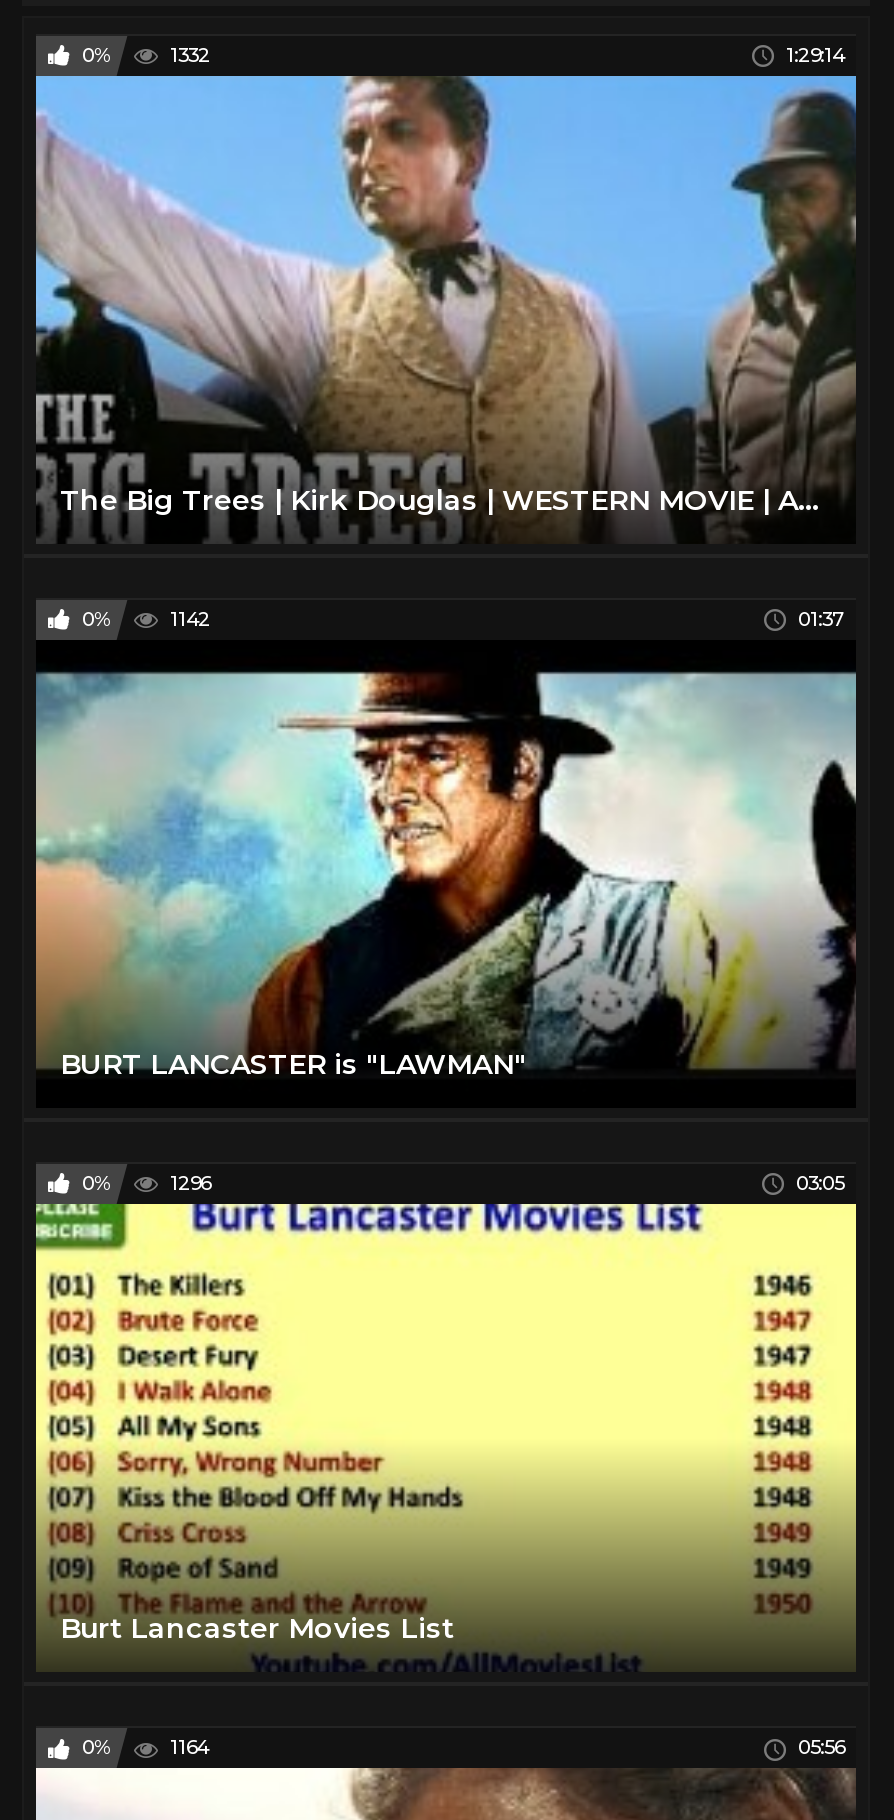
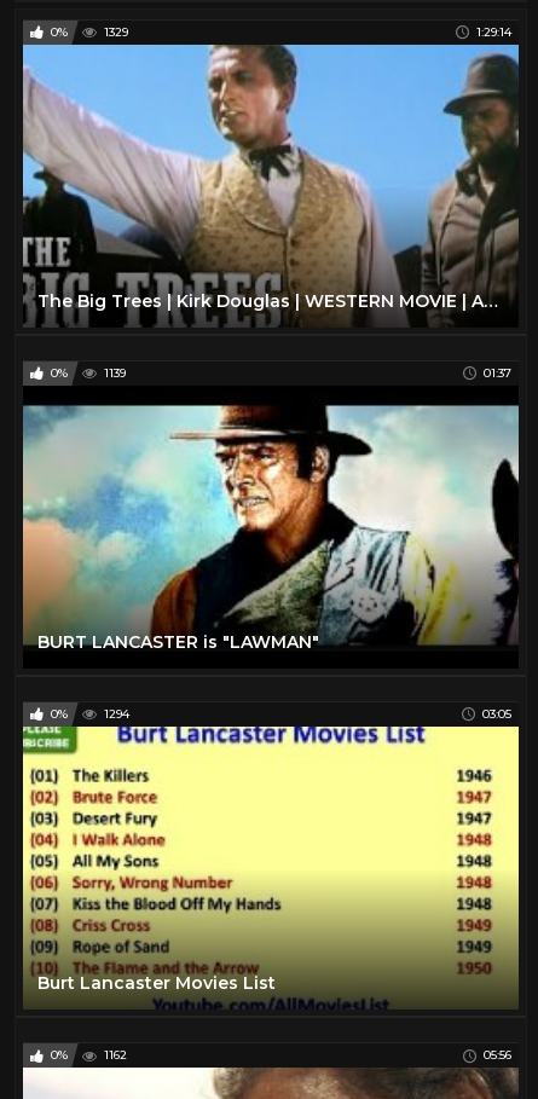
- 1332
+ 1329

- 1142
+ 1139

- 1296
+ 1294

- 1164
+ 1162
